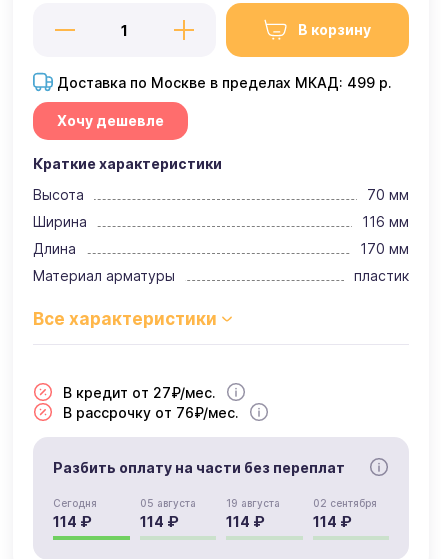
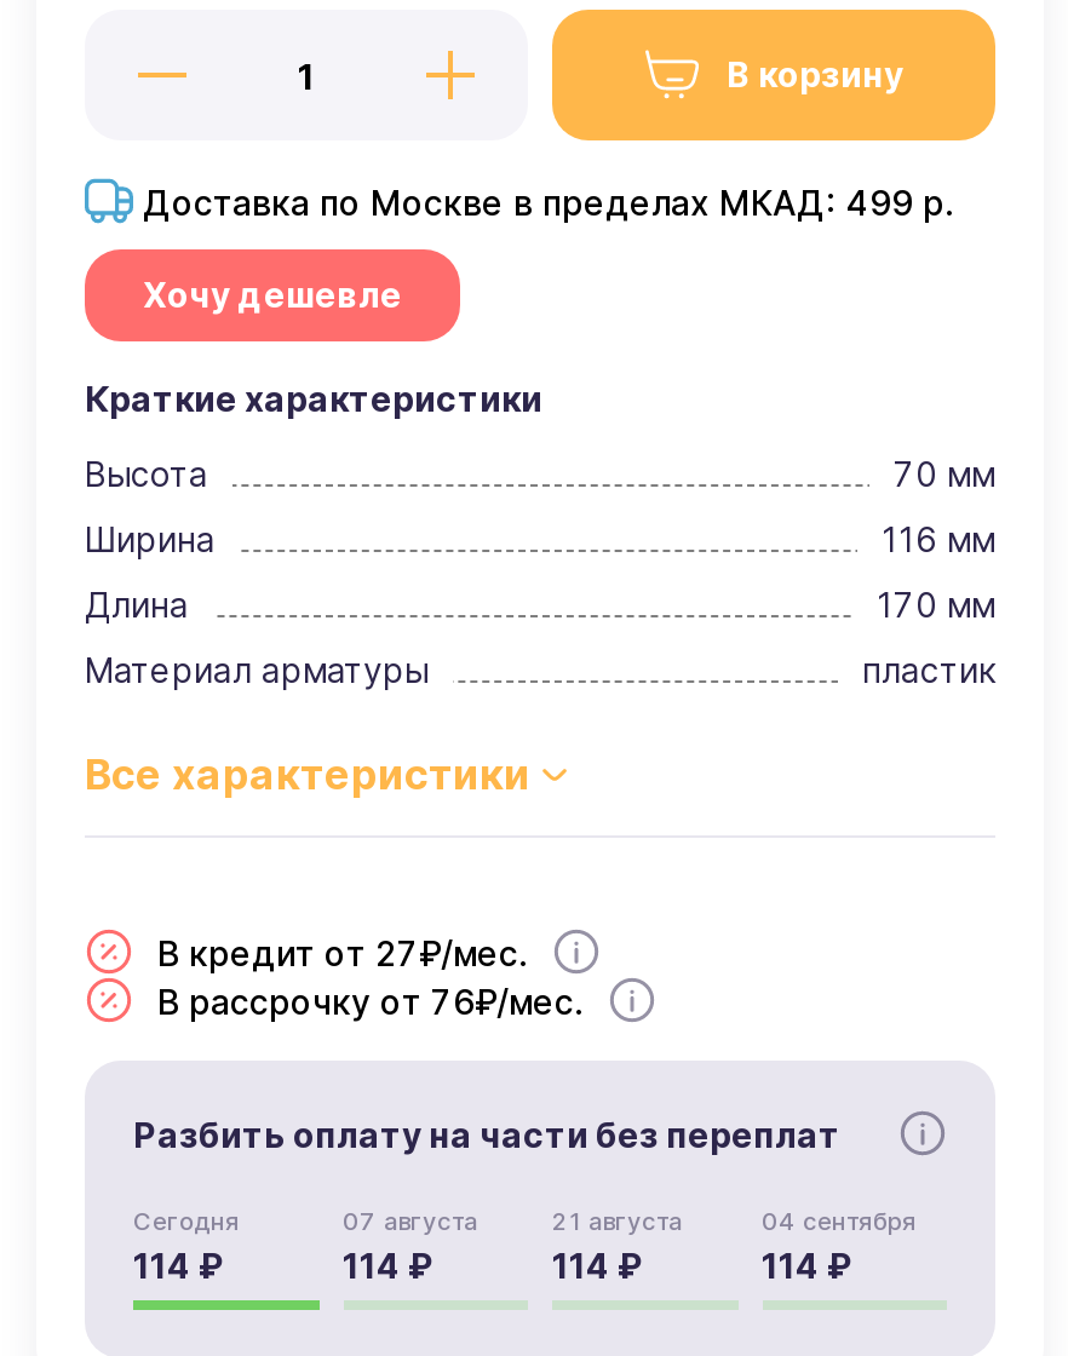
- 05 августа
+ 07 августа

- 19 августа
+ 21 августа

- 02 сентября
+ 04 сентября
